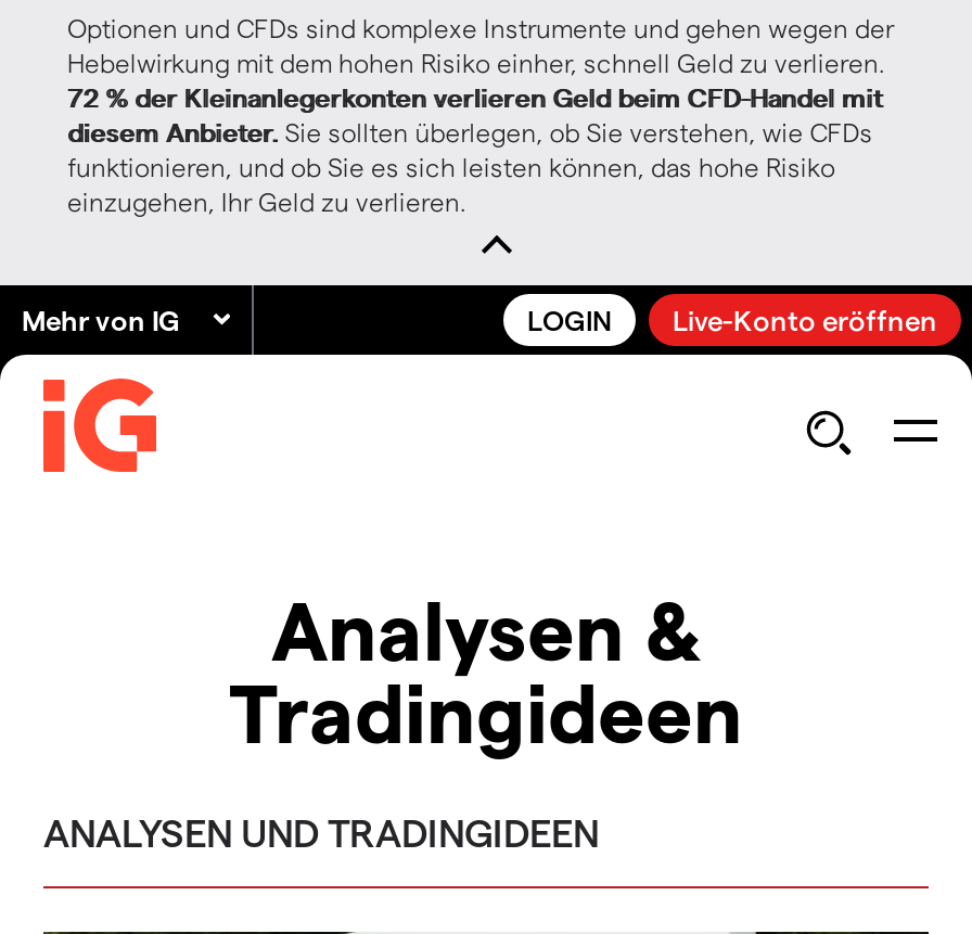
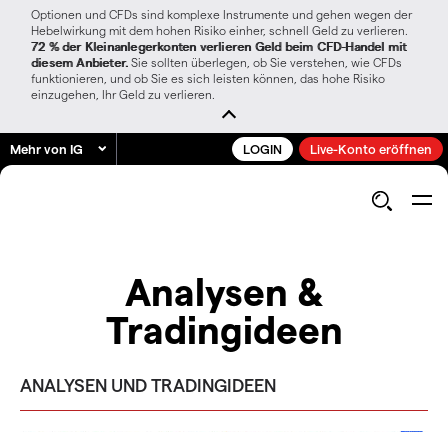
- [image]
